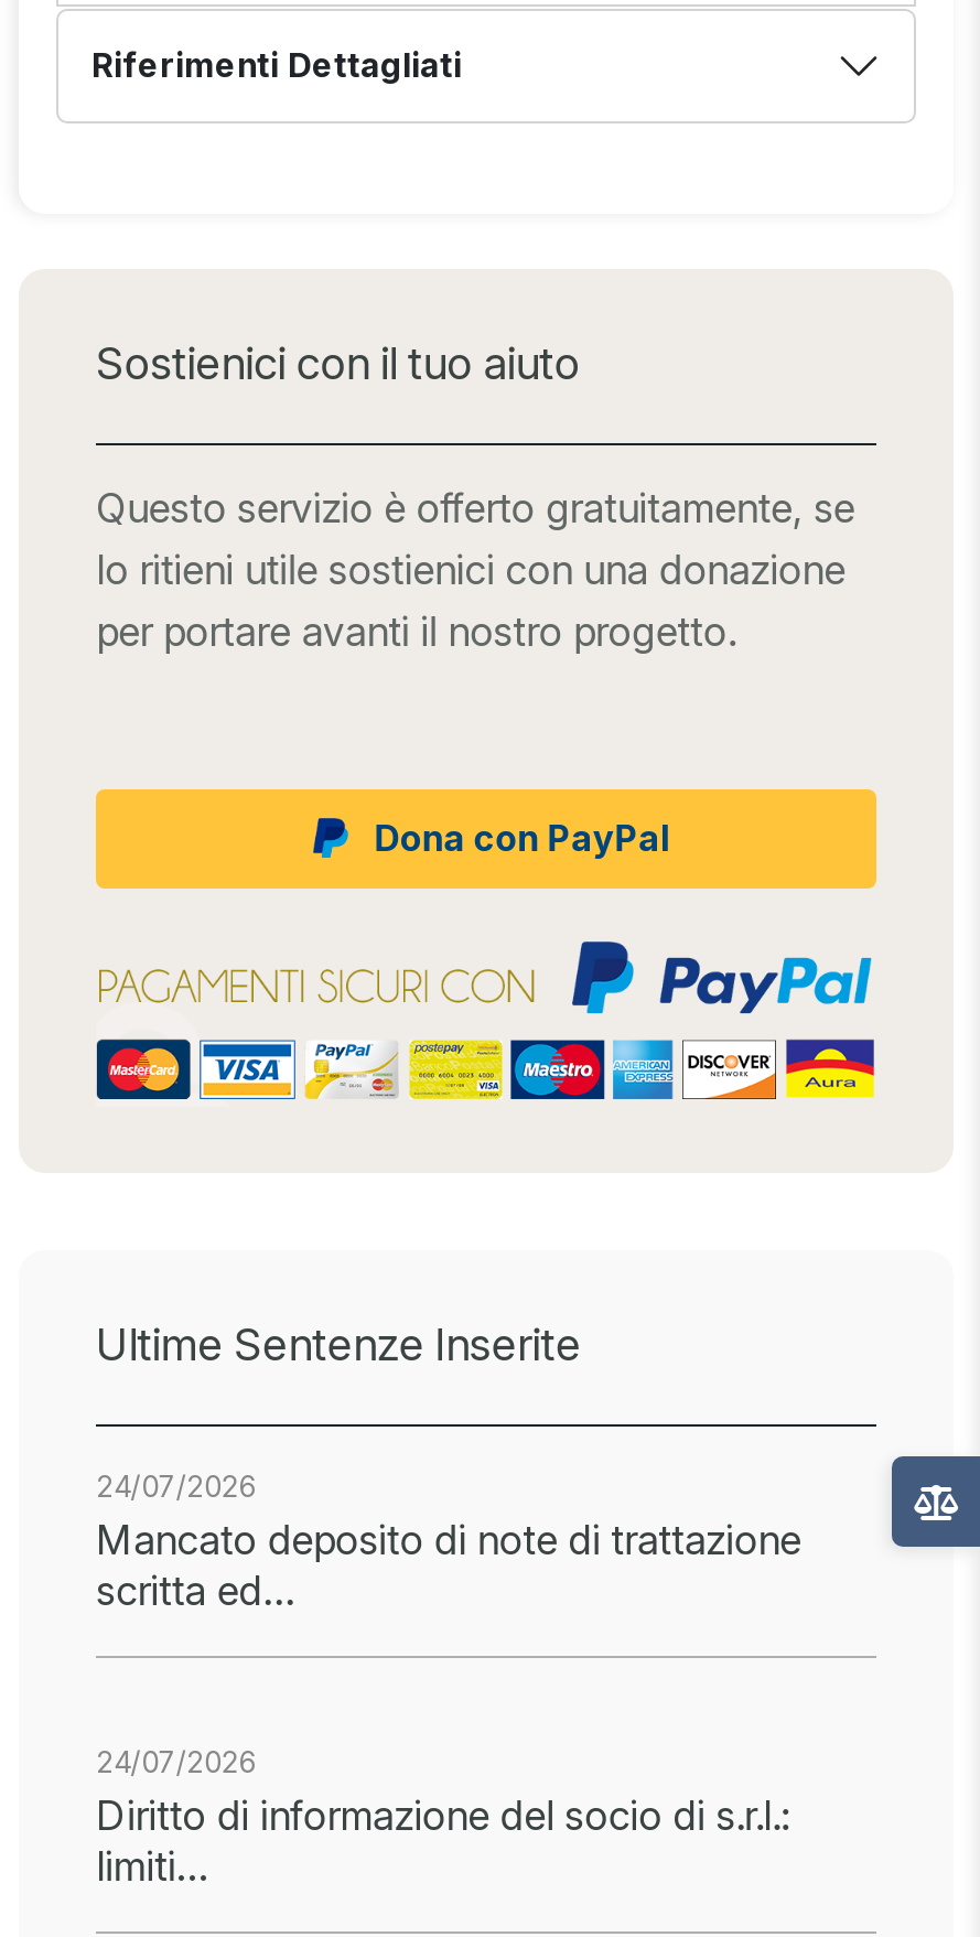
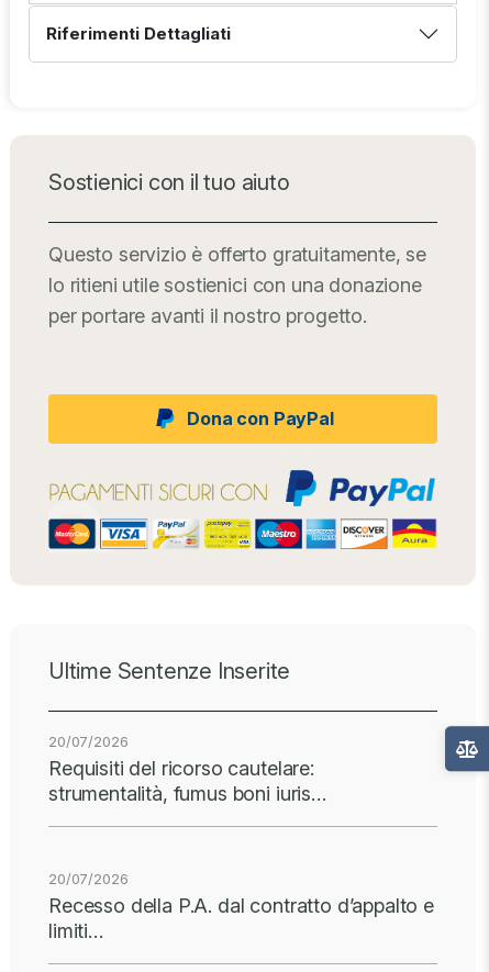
- 24/07/2026
- Mancato deposito di note di trattazione
- scritta ed…
+ 20/07/2026
+ Requisiti del ricorso cautelare:
+ strumentalità, fumus boni iuris…

- 24/07/2026
- Diritto di informazione del socio di s.r.l.:
+ 20/07/2026
+ Recesso della P.A. dal contratto d’appalto e
